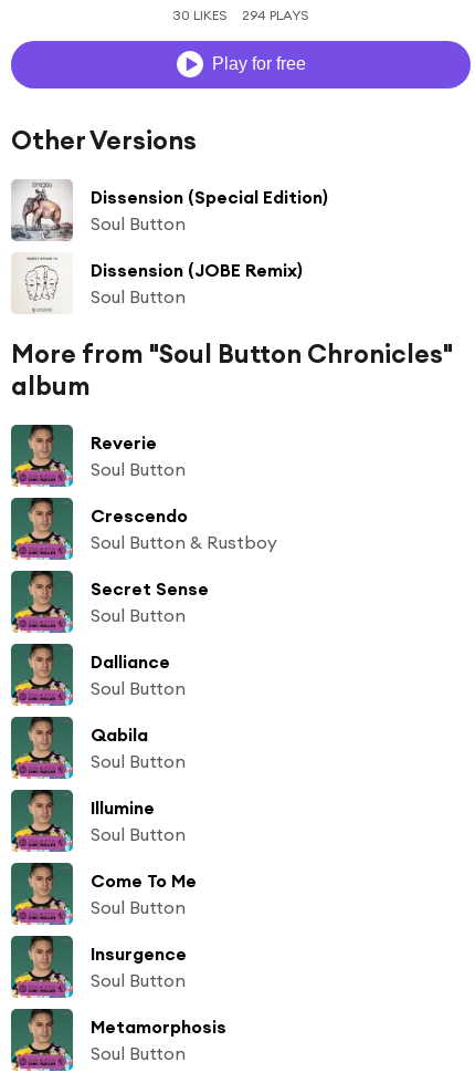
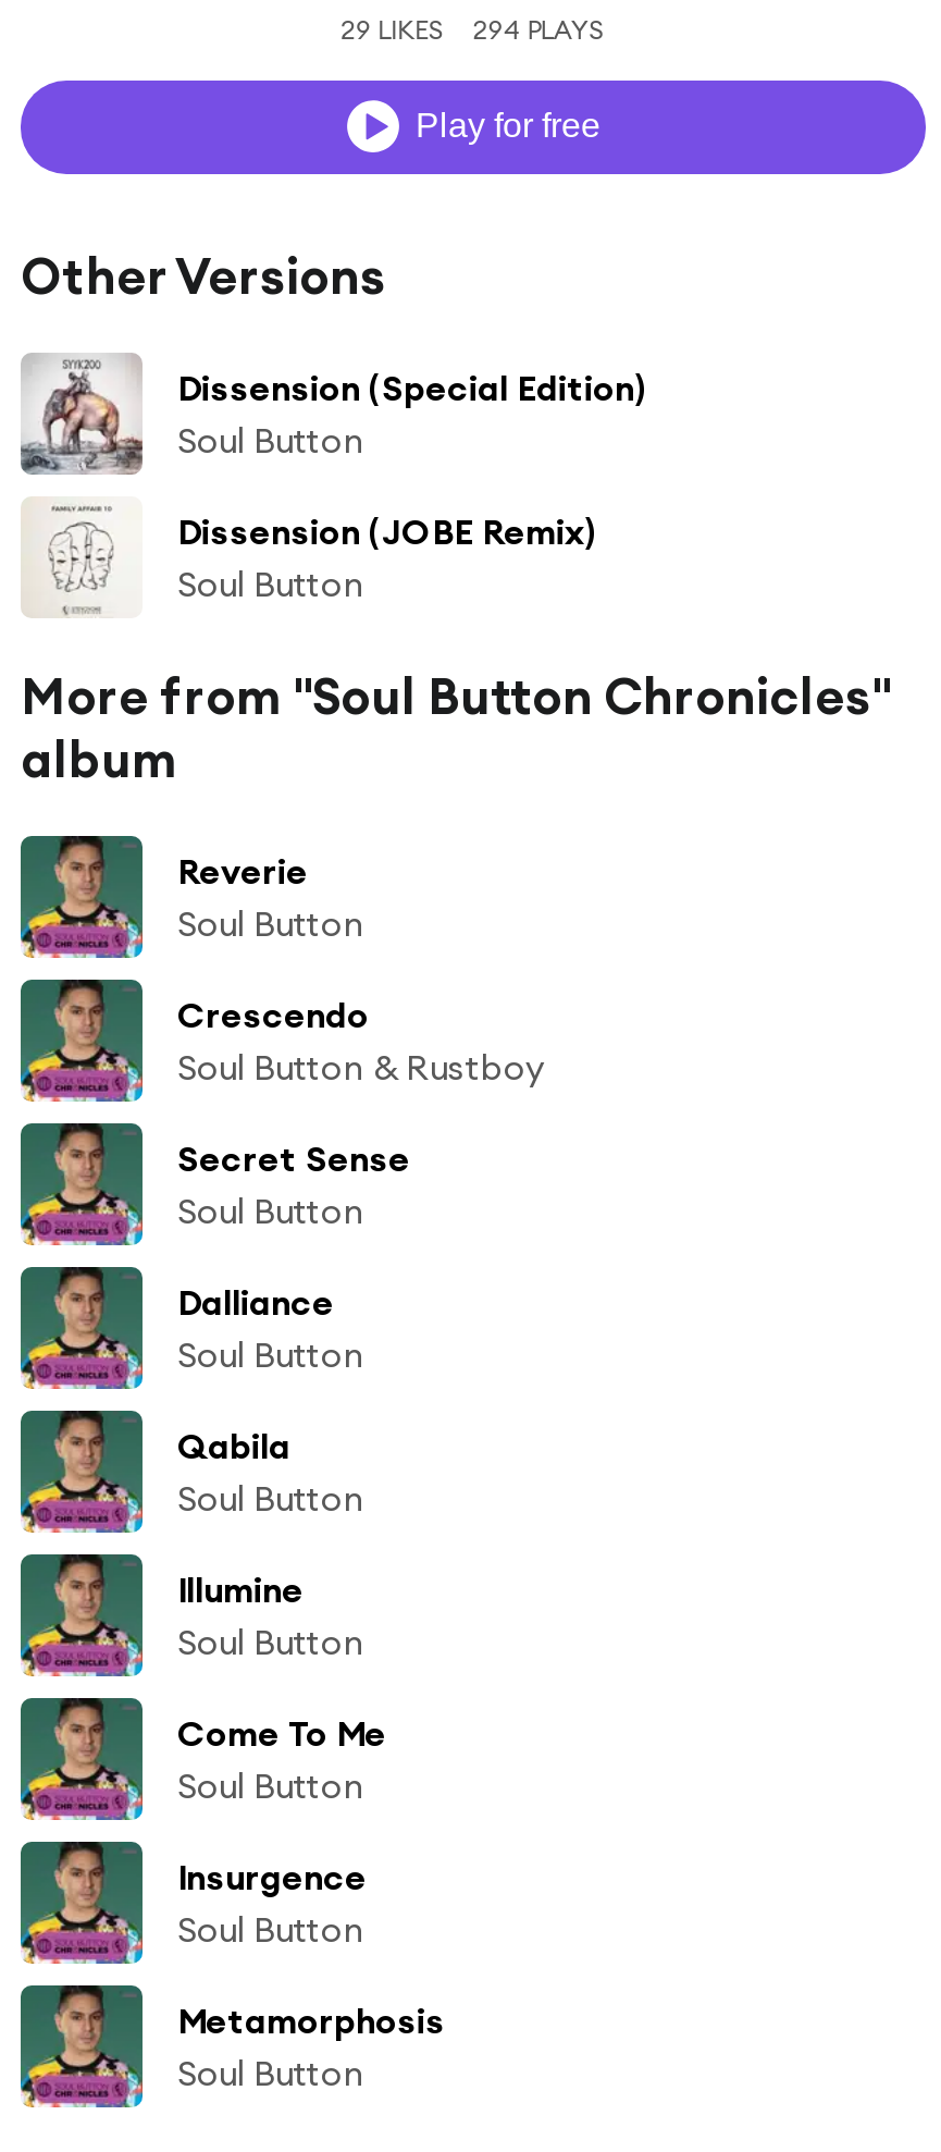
- 30 LIKES 294 PLAYS
+ 29 LIKES 294 PLAYS
